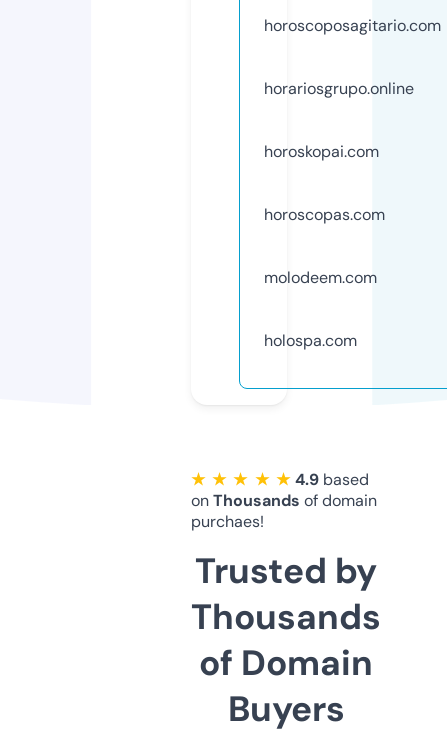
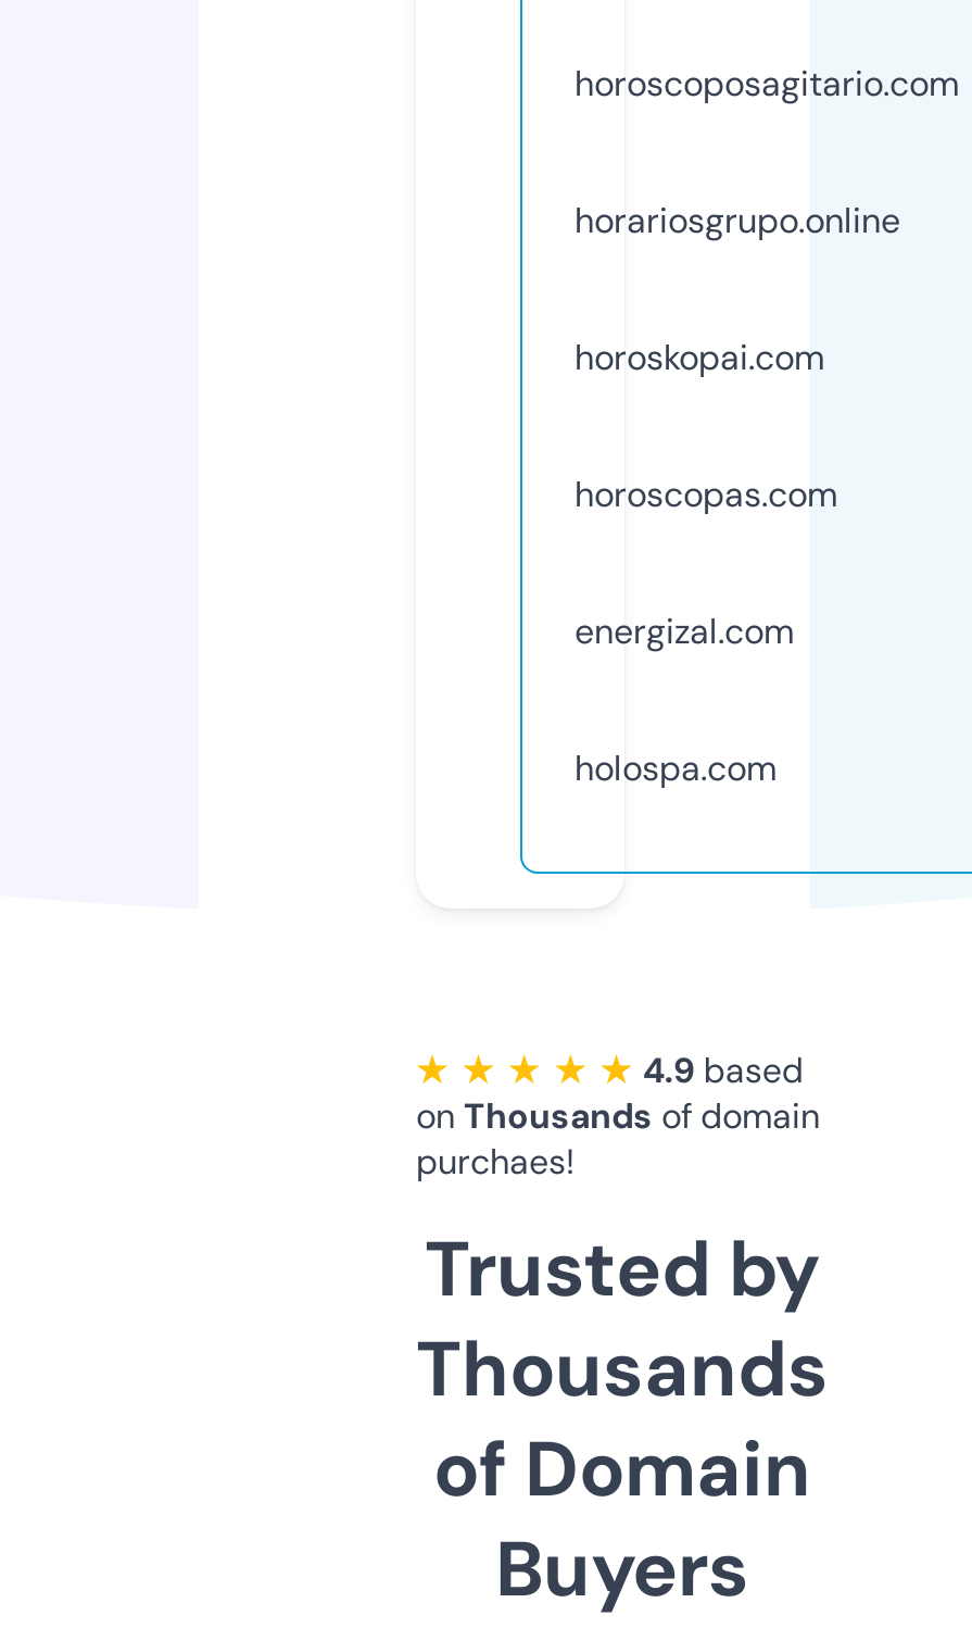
- molodeem.com
+ energizal.com
